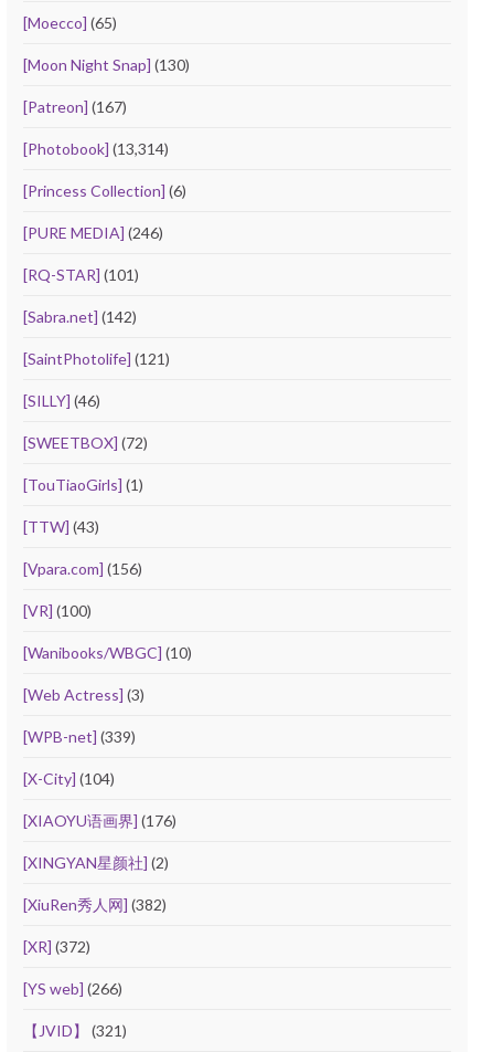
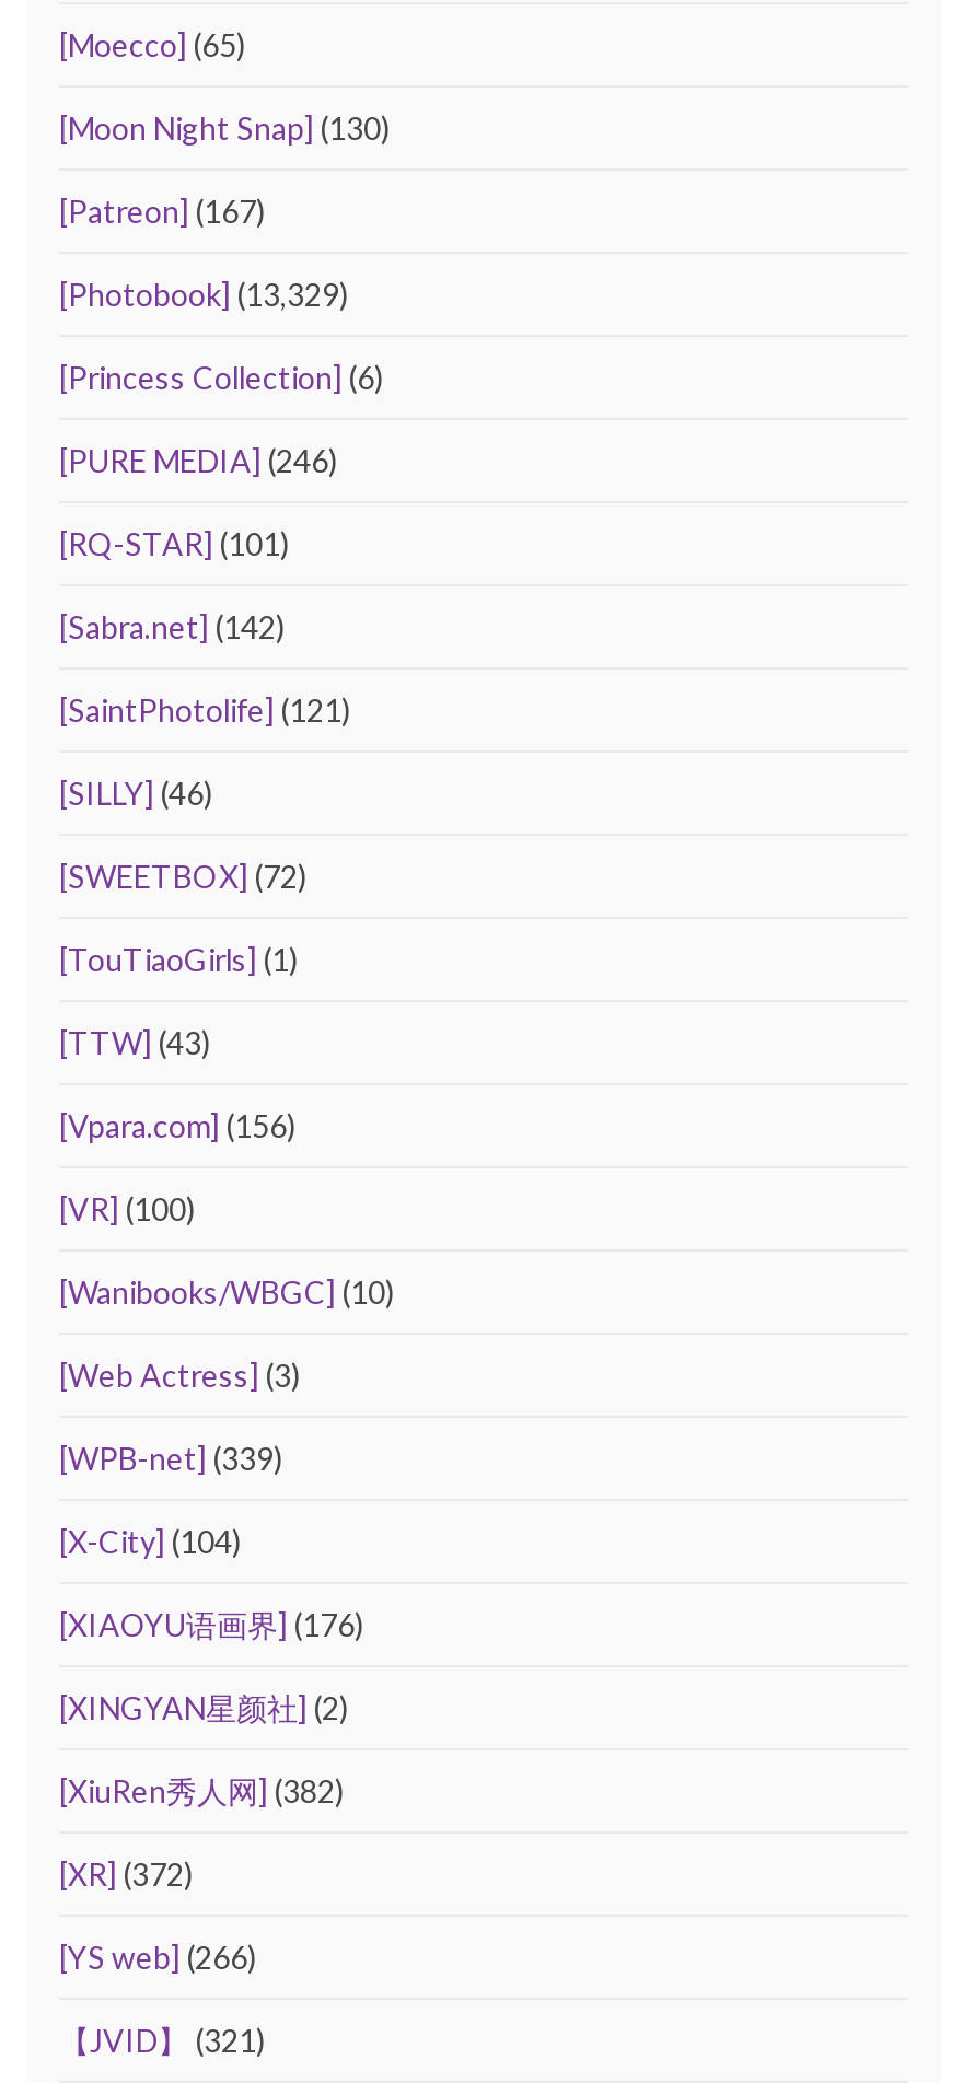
- [Photobook] (13,314)
+ [Photobook] (13,329)
